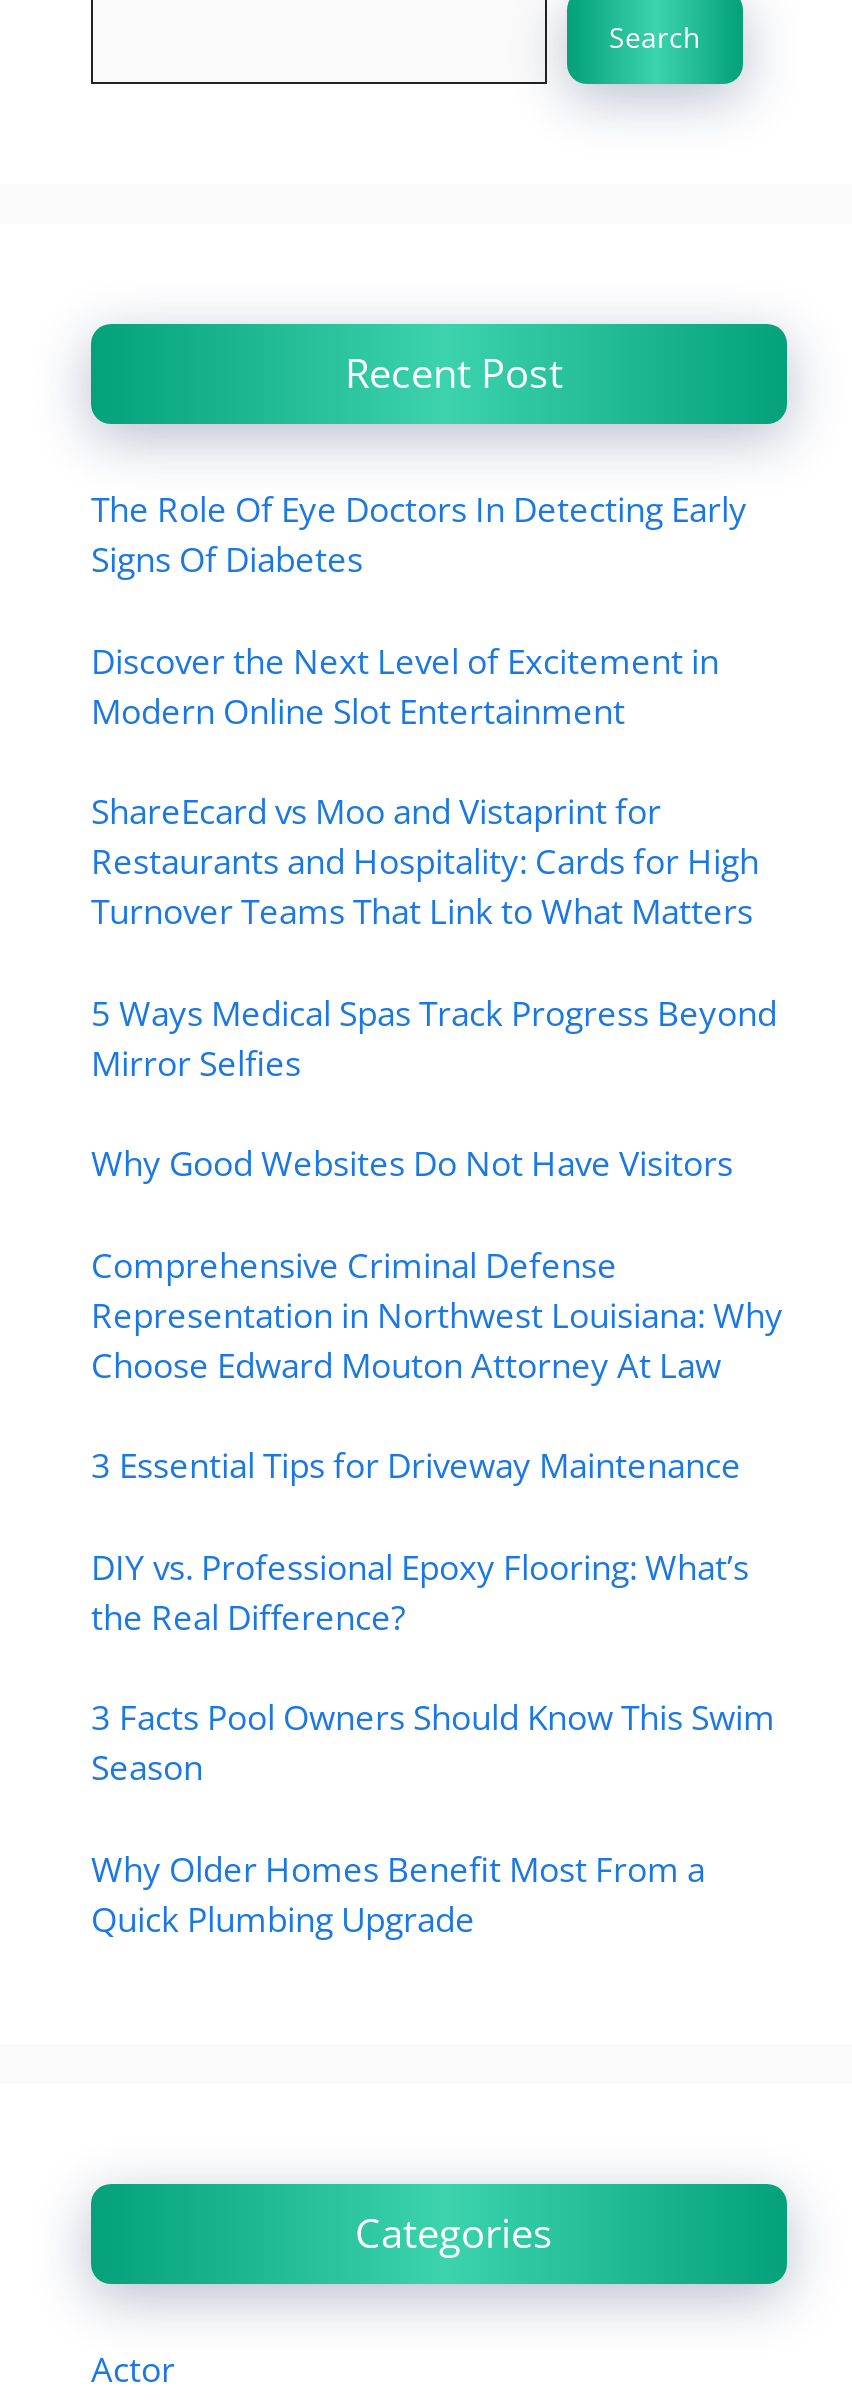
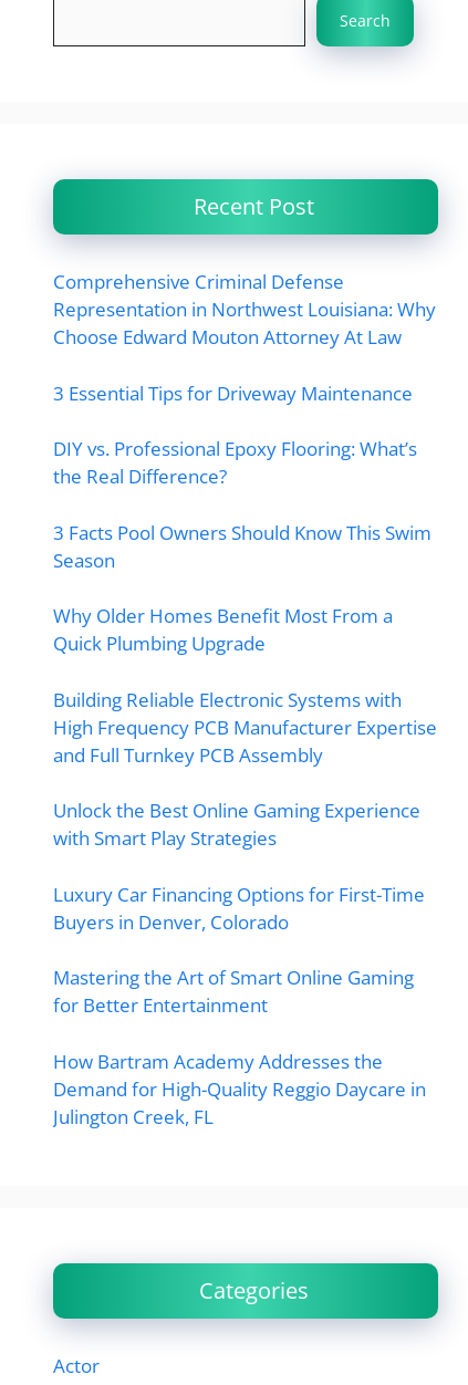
- The Role Of Eye Doctors In Detecting Early
- Signs Of Diabetes
- Discover the Next Level of Excitement in
- Modern Online Slot Entertainment
- ShareEcard vs Moo and Vistaprint for
- Restaurants and Hospitality: Cards for High
- Turnover Teams That Link to What Matters
- 5 Ways Medical Spas Track Progress Beyond
- Mirror Selfies
- Why Good Websites Do Not Have Visitors

moved up: Comprehensive Criminal Defense | Representation in Northwest Louisiana: Why | Choose Edward Mouton Attorney At Law | ... | Why Older Homes Benefit Most From a | Quick Plumbing Upgrade

+ Building Reliable Electronic Systems with
+ High Frequency PCB Manufacturer Expertise
+ and Full Turnkey PCB Assembly
+ Unlock the Best Online Gaming Experience
+ with Smart Play Strategies
+ Luxury Car Financing Options for First-Time
+ Buyers in Denver, Colorado
+ Mastering the Art of Smart Online Gaming
+ for Better Entertainment
+ How Bartram Academy Addresses the
+ Demand for High-Quality Reggio Daycare in
+ Julington Creek, FL
